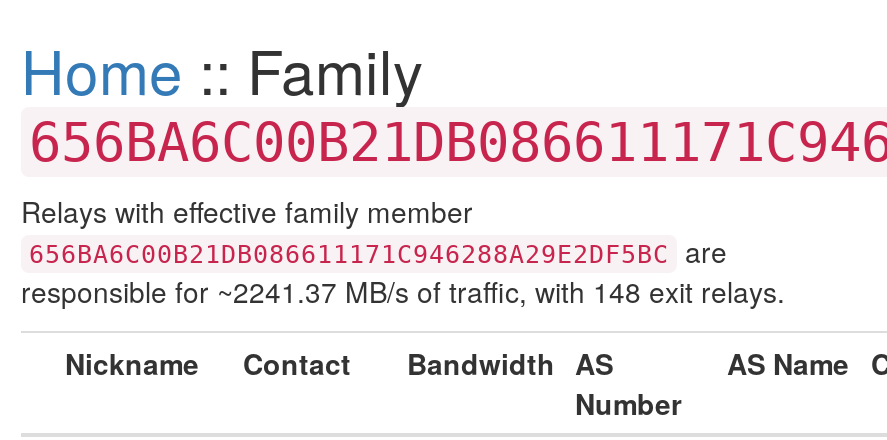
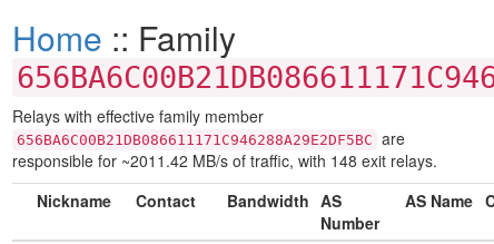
- responsible for ~2241.37 MB/s of traffic, with 148 exit relays.
+ responsible for ~2011.42 MB/s of traffic, with 148 exit relays.
